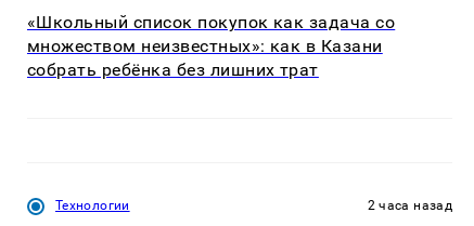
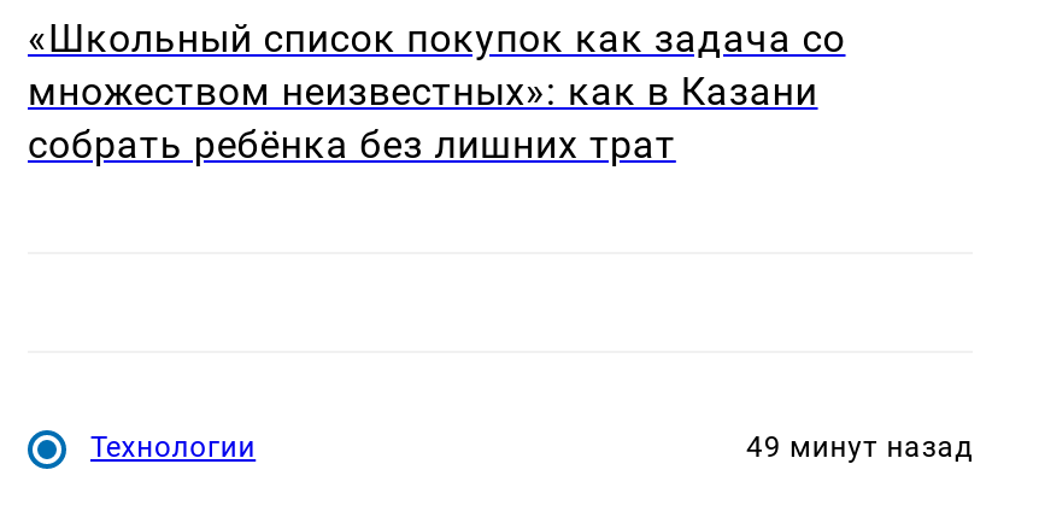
- 2 часа назад
+ 49 минут назад
